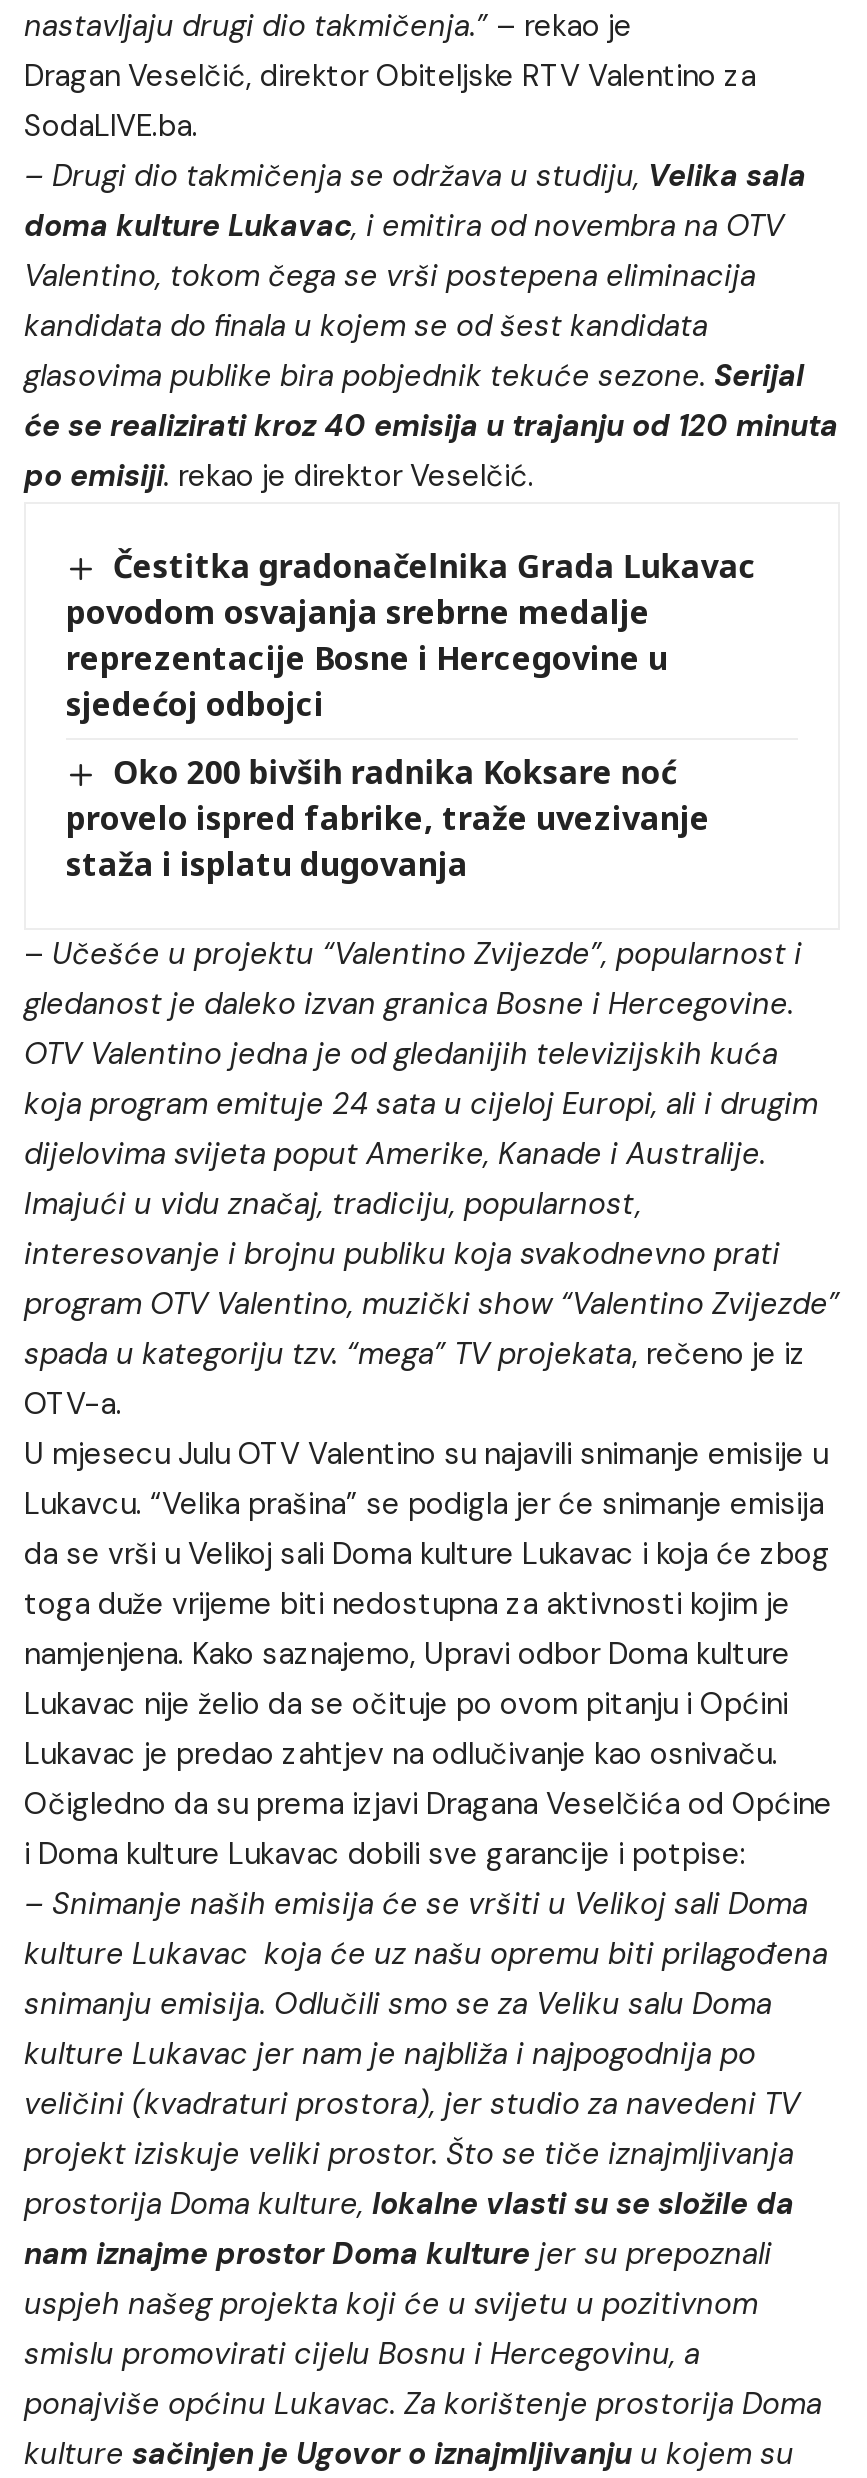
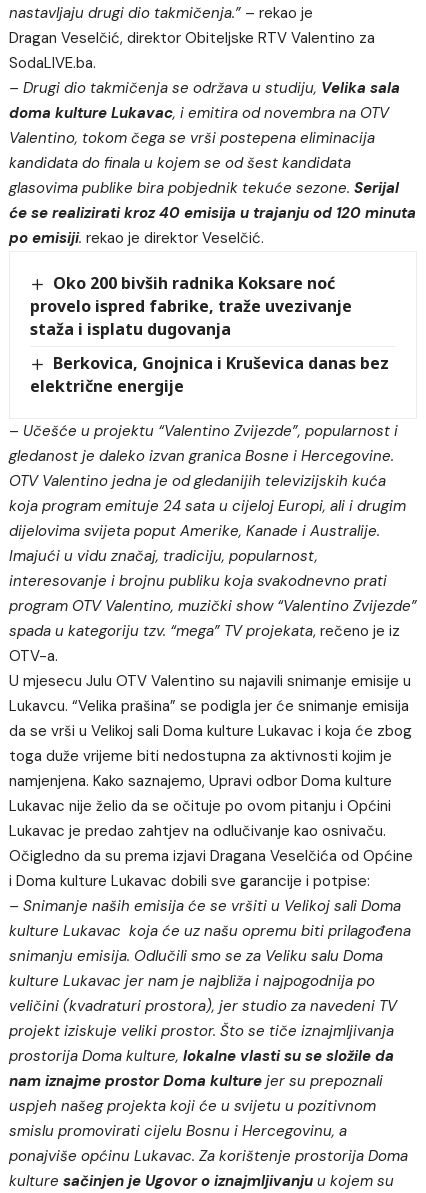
- Čestitka gradonačelnika Grada Lukavac
- povodom osvajanja srebrne medalje
- reprezentacije Bosne i Hercegovine u
- sjedećoj odbojci

moved up: Oko 200 bivših radnika Koksare noć | provelo ispred fabrike, traže uvezivanje | staža i isplatu dugovanja

+ Berkovica, Gnojnica i Kruševica danas bez
+ električne energije
